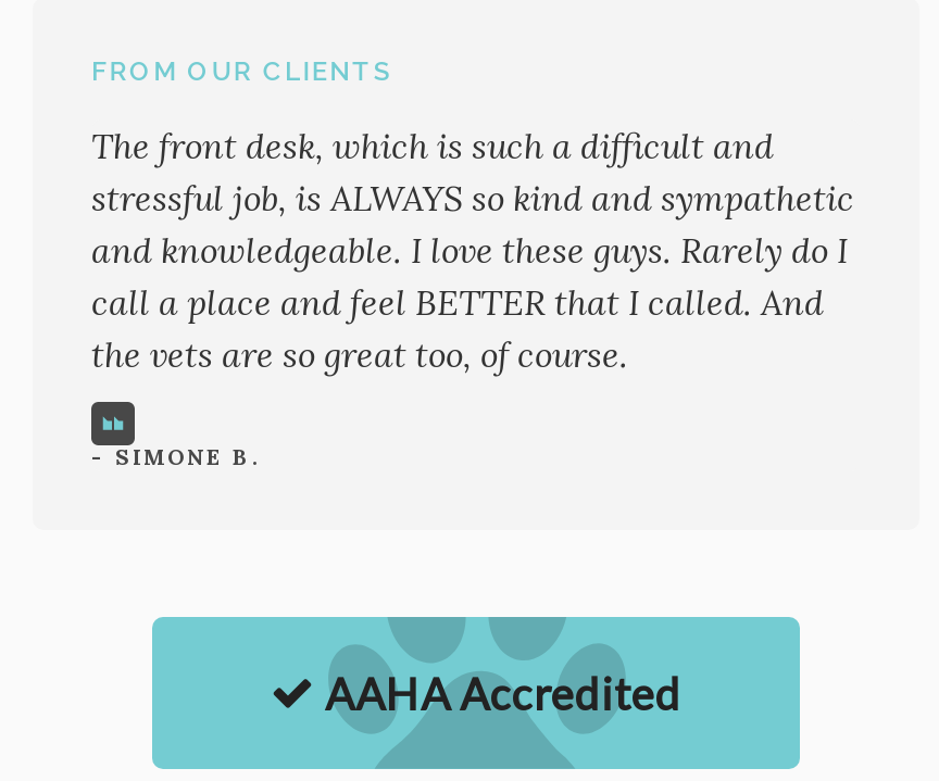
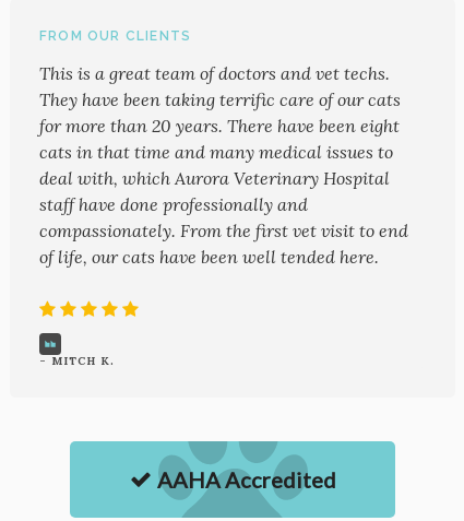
- The front desk, which is such a difficult and
- stressful job, is ALWAYS so kind and sympathetic
- and knowledgeable. I love these guys. Rarely do I
- call a place and feel BETTER that I called. And
- the vets are so great too, of course.
+ This is a great team of doctors and vet techs.
+ They have been taking terrific care of our cats
+ for more than 20 years. There have been eight
+ cats in that time and many medical issues to
+ deal with, which Aurora Veterinary Hospital
+ staff have done professionally and
+ compassionately. From the first vet visit to end
+ of life, our cats have been well tended here.

- - SIMONE B.
+ - MITCH K.
